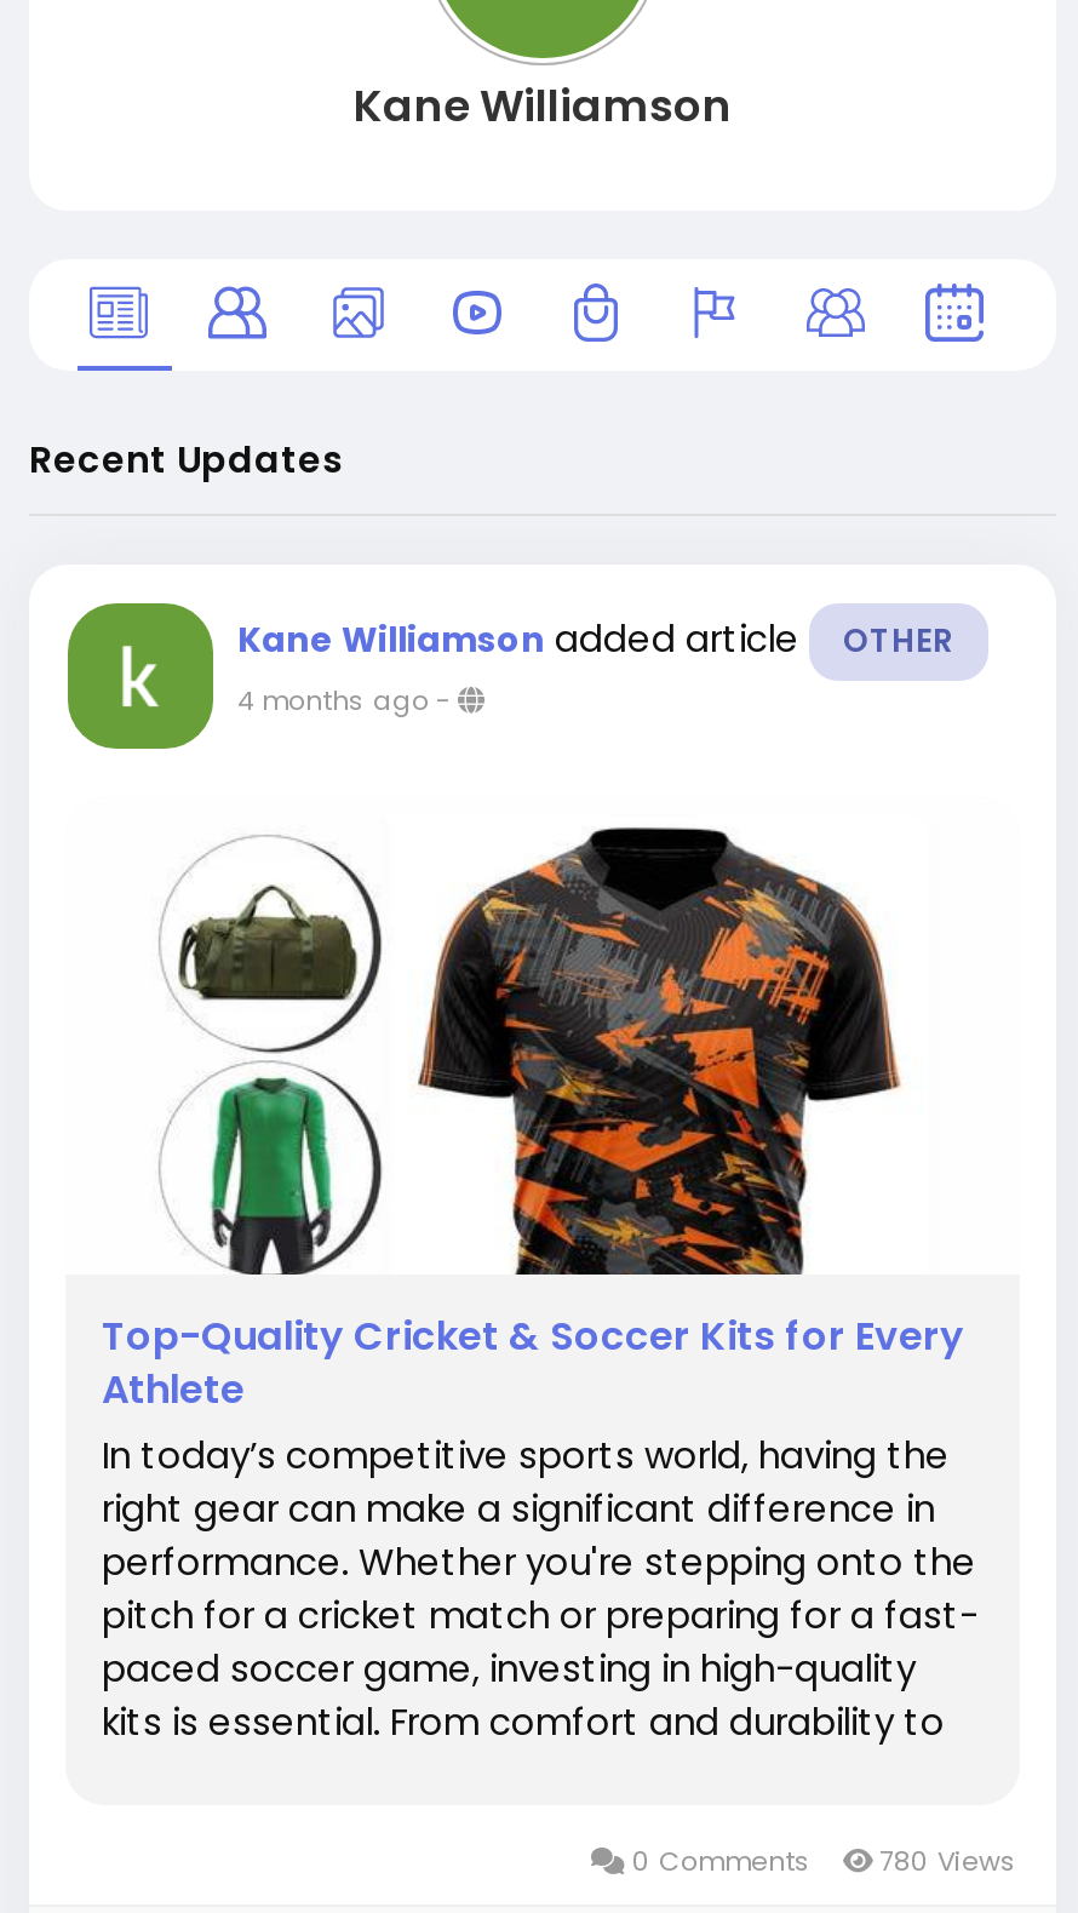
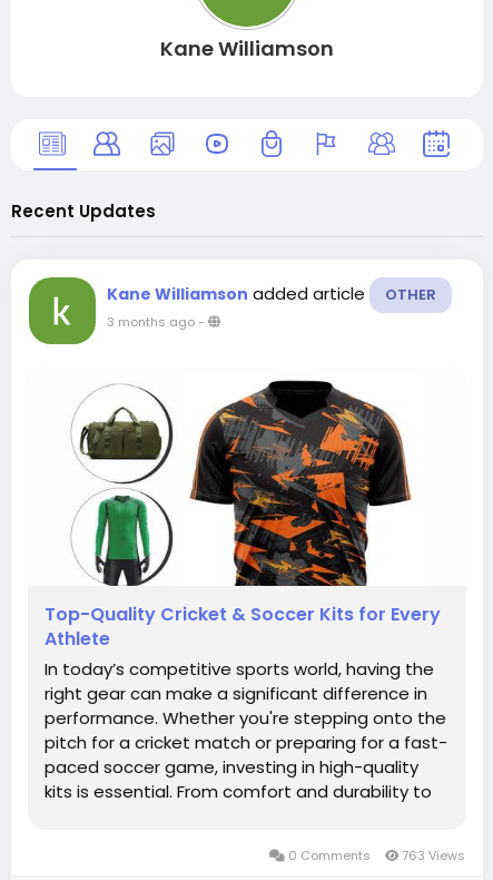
- 4 months ago -
+ 3 months ago -

- 0 Comments 780 Views
+ 0 Comments 763 Views
